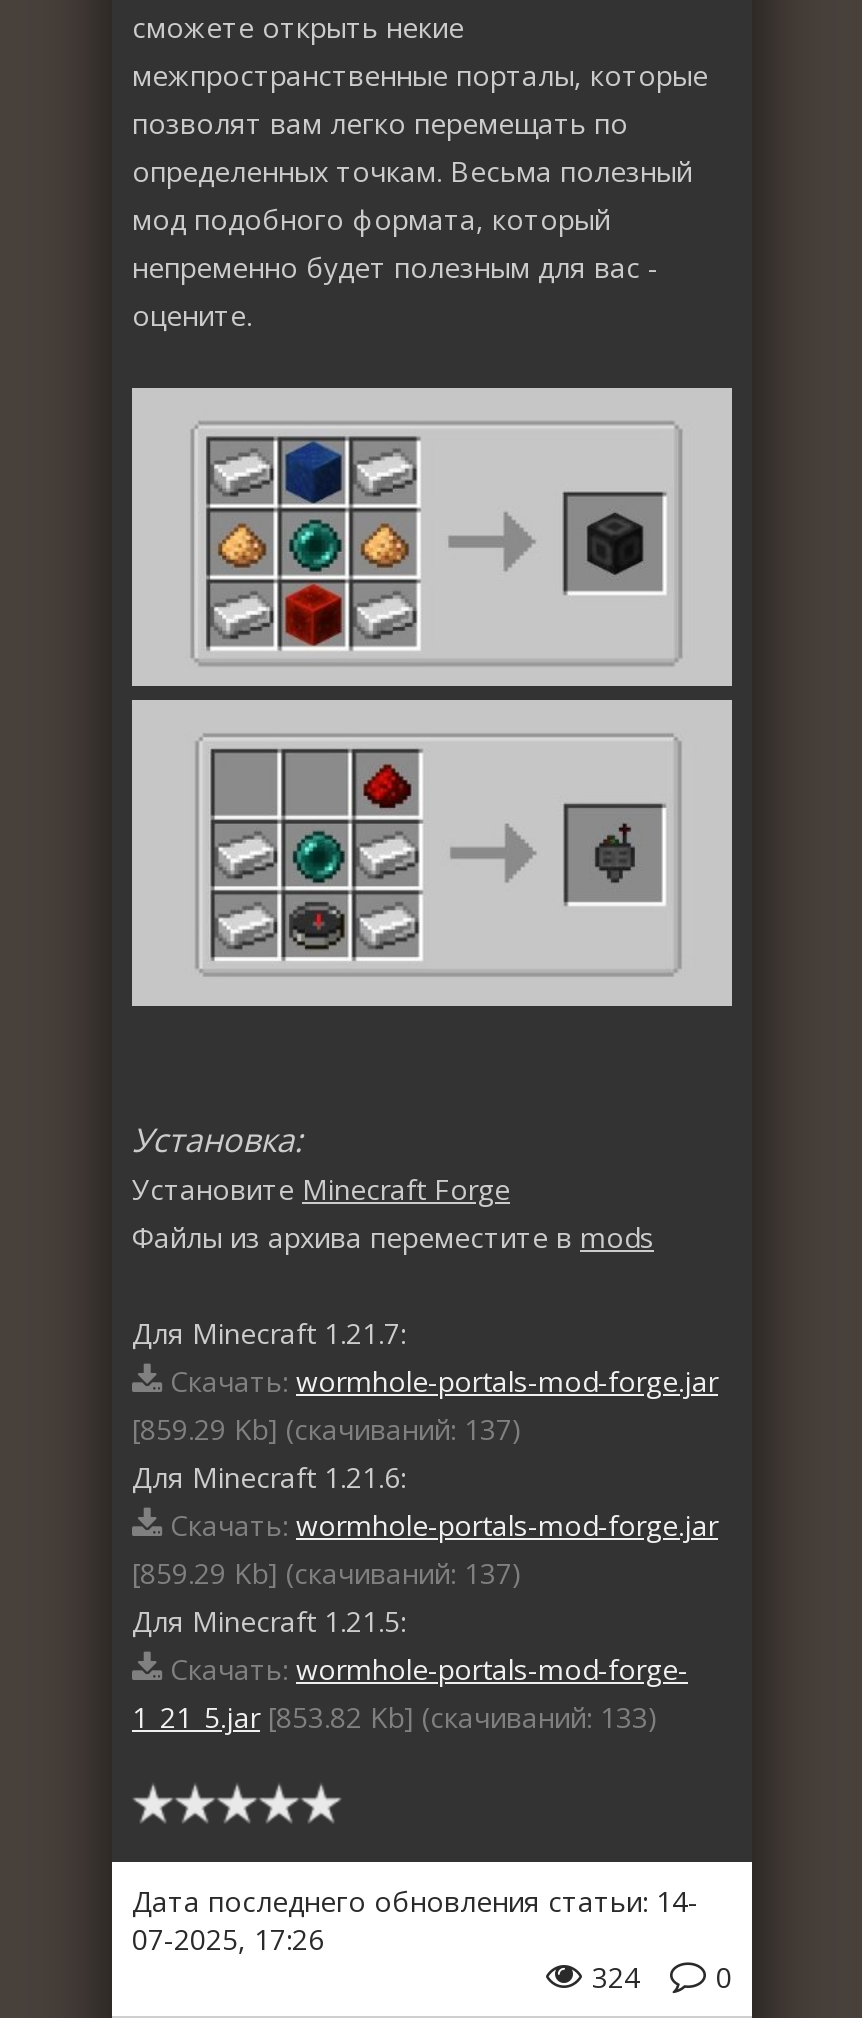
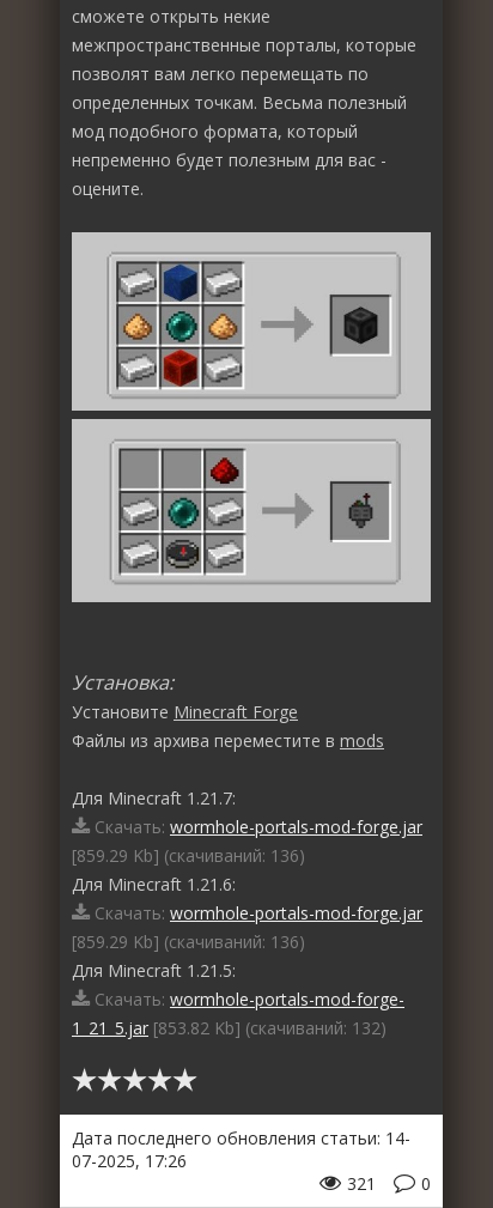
- [859.29 Kb] (cкачиваний: 137)
+ [859.29 Kb] (cкачиваний: 136)

- [859.29 Kb] (cкачиваний: 137)
+ [859.29 Kb] (cкачиваний: 136)

- 1_21_5.jar [853.82 Kb] (cкачиваний: 133)
+ 1_21_5.jar [853.82 Kb] (cкачиваний: 132)

- 324 0
+ 321 0
